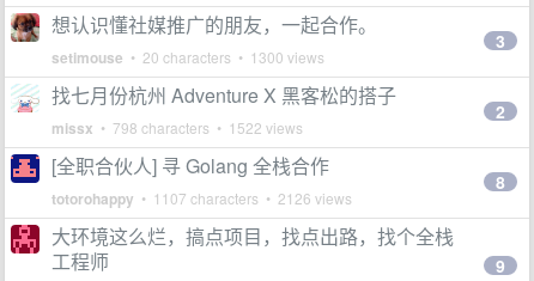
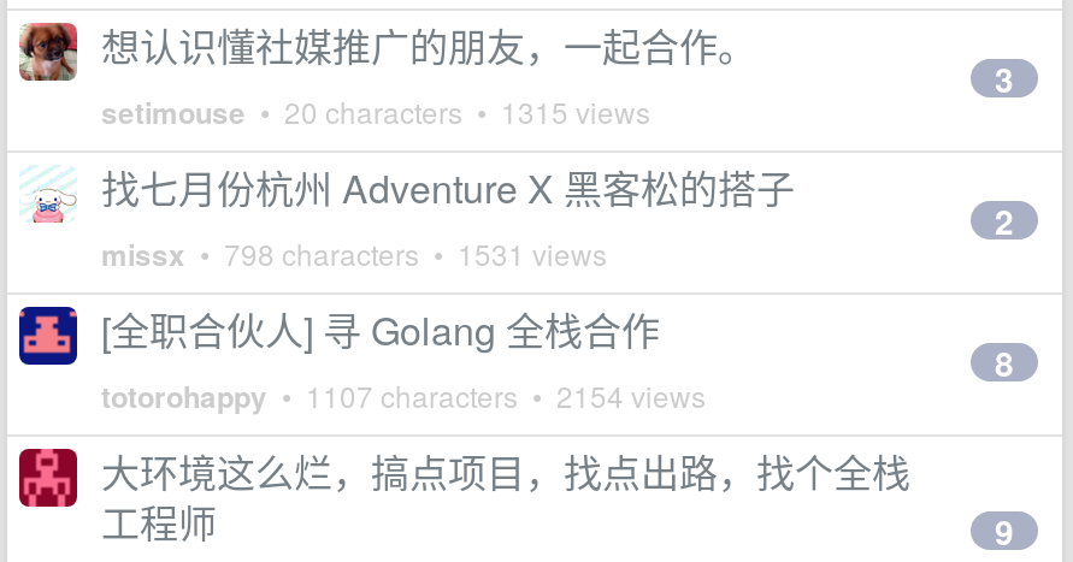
- setimouse • 20 characters • 1300 views
+ setimouse • 20 characters • 1315 views

- missx • 798 characters • 1522 views
+ missx • 798 characters • 1531 views

- totorohappy • 1107 characters • 2126 views
+ totorohappy • 1107 characters • 2154 views
